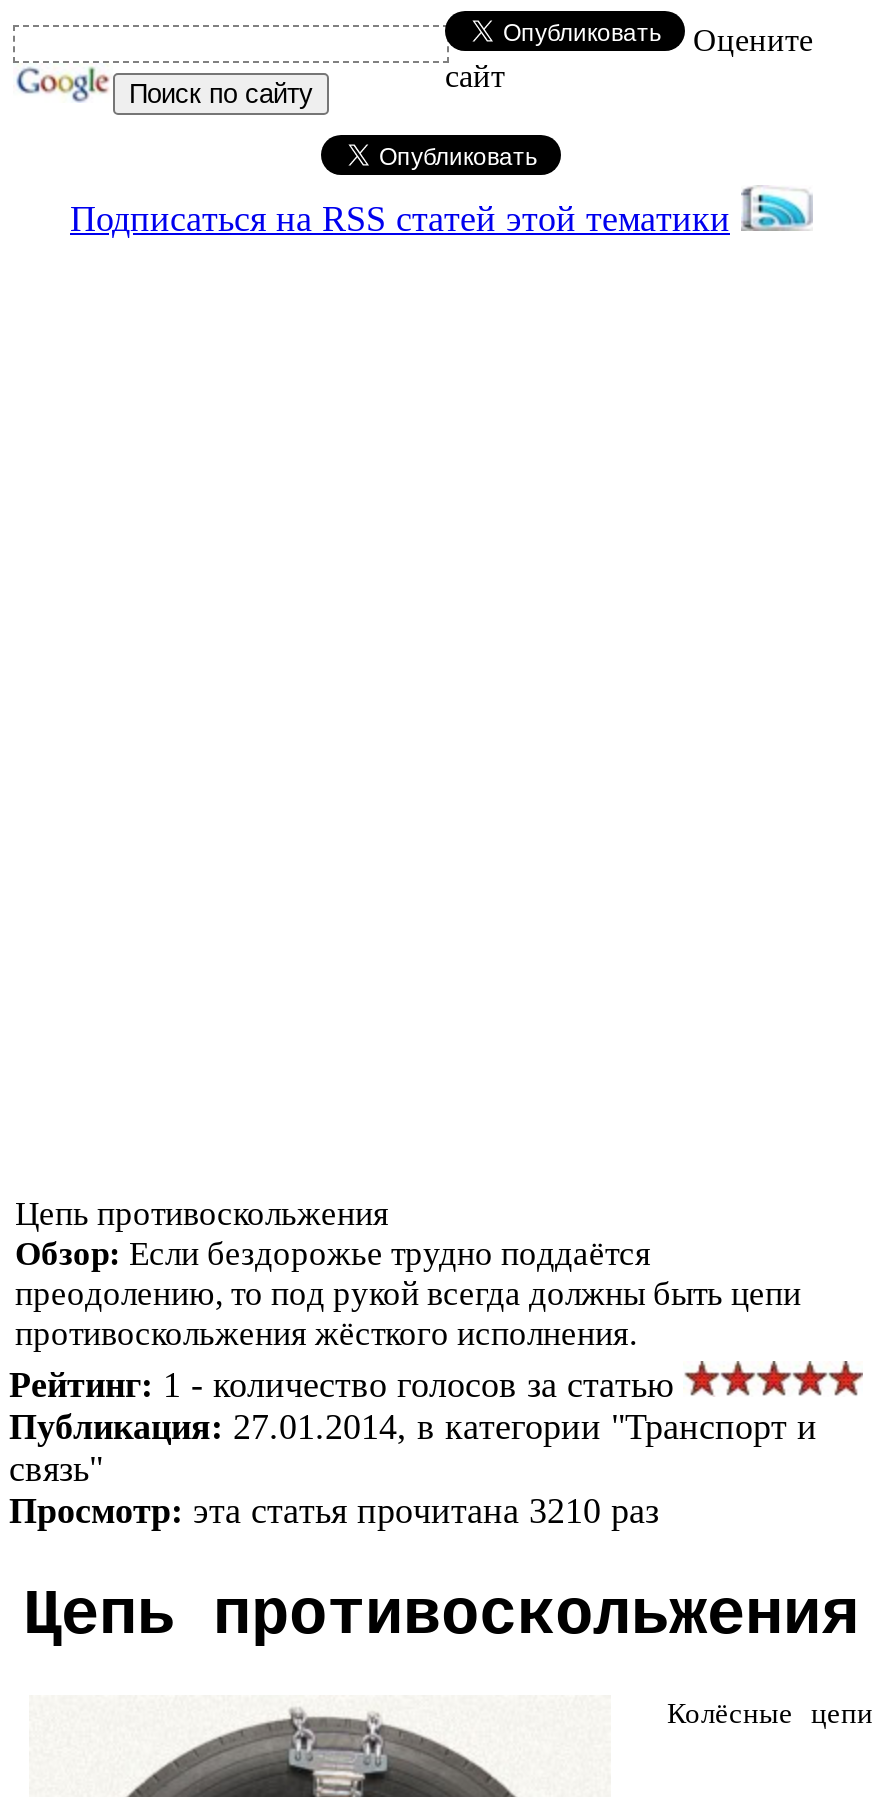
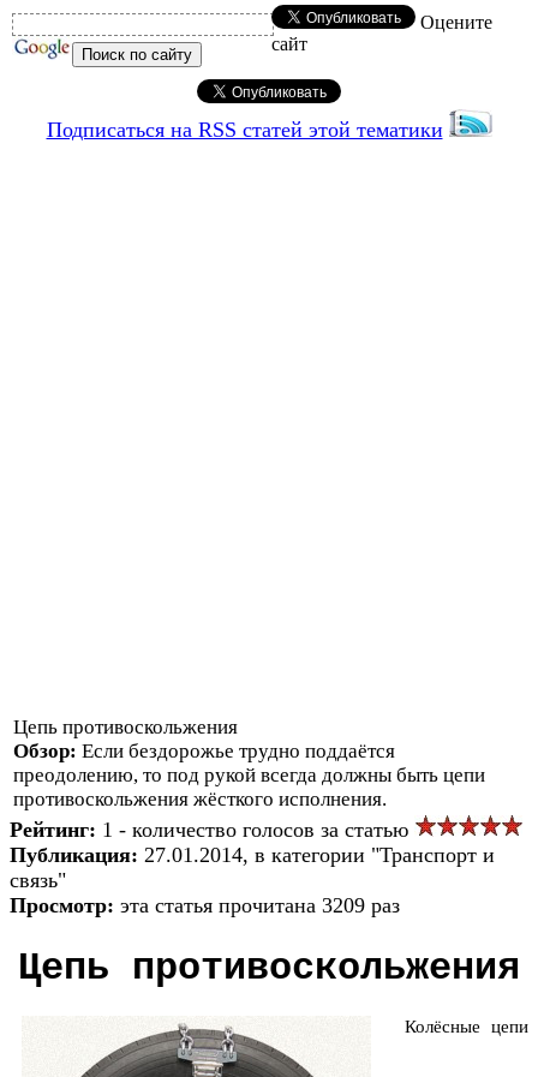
- Просмотр: эта статья прочитана 3210 раз
+ Просмотр: эта статья прочитана 3209 раз
